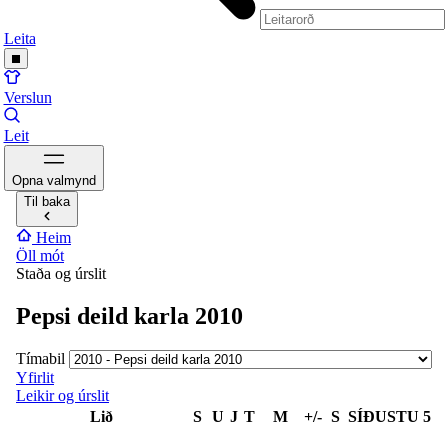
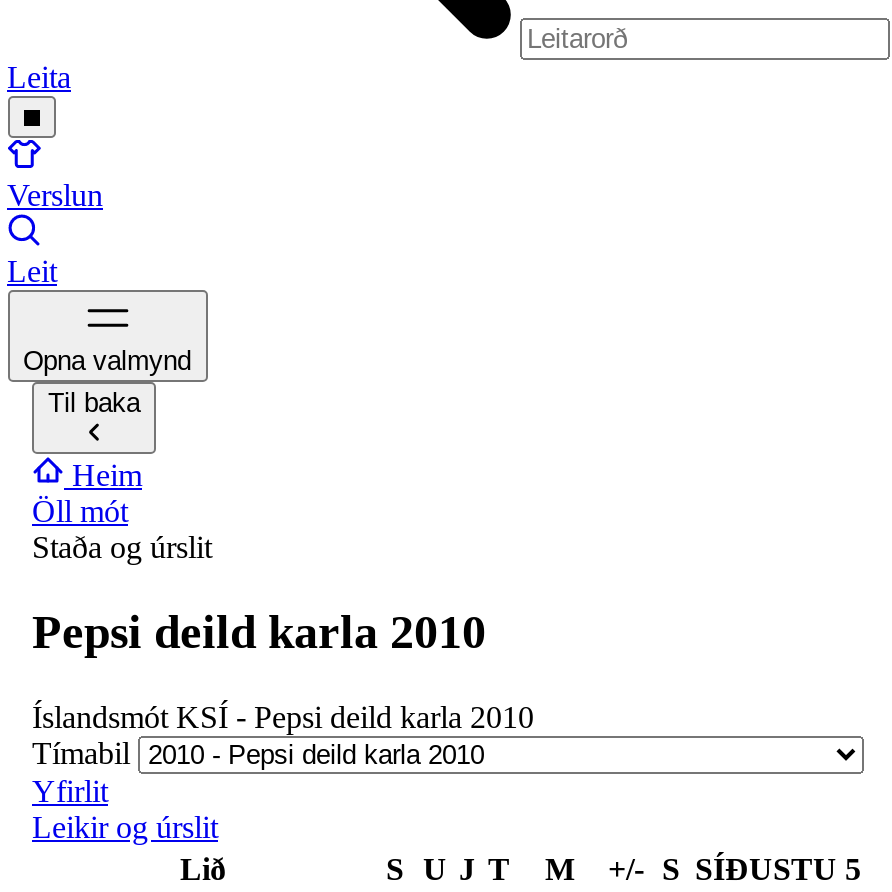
+ Íslandsmót KSÍ - Pepsi deild karla 2010
